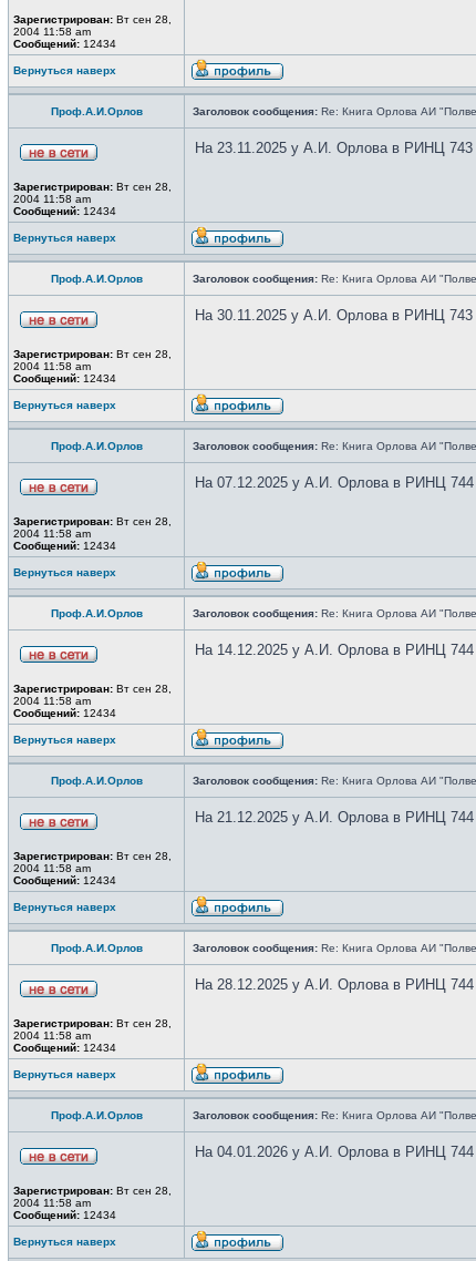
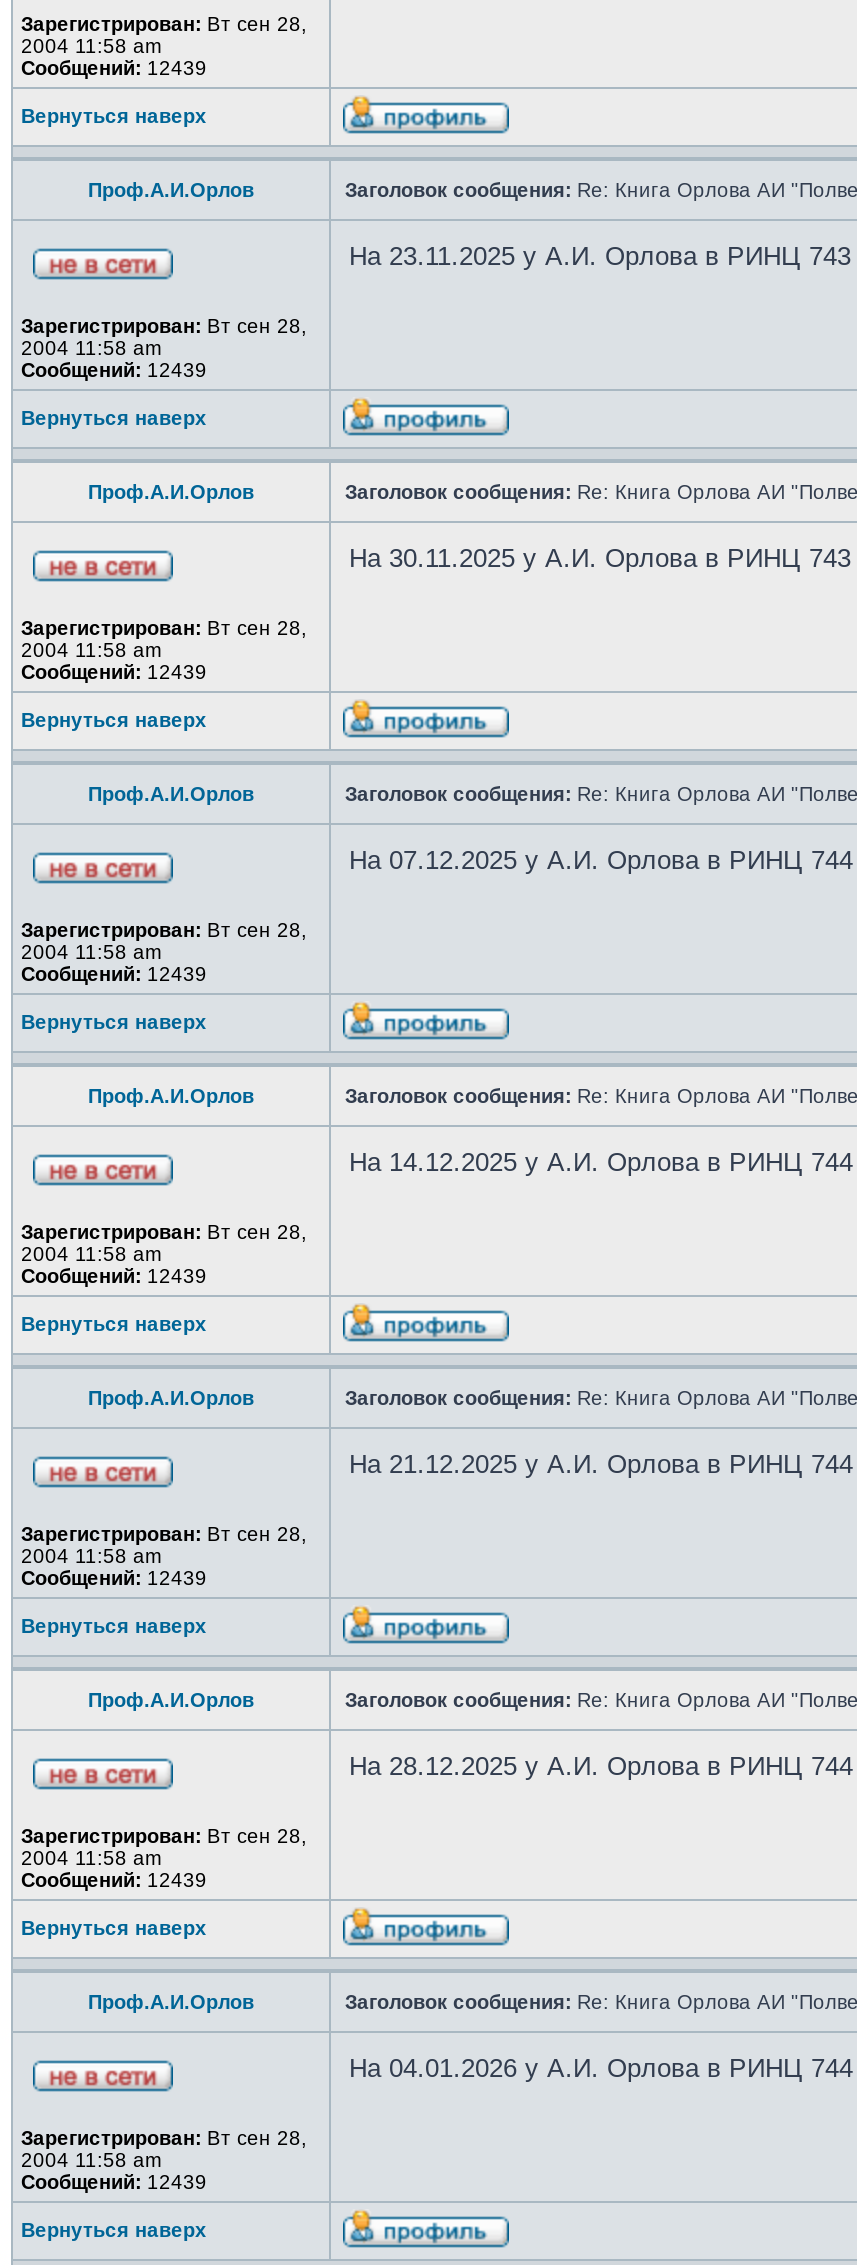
- Сообщений: 12434
+ Сообщений: 12439

- Сообщений: 12434
+ Сообщений: 12439

- Сообщений: 12434
+ Сообщений: 12439

- Сообщений: 12434
+ Сообщений: 12439

- Сообщений: 12434
+ Сообщений: 12439

- Сообщений: 12434
+ Сообщений: 12439

- Сообщений: 12434
+ Сообщений: 12439

- Сообщений: 12434
+ Сообщений: 12439
